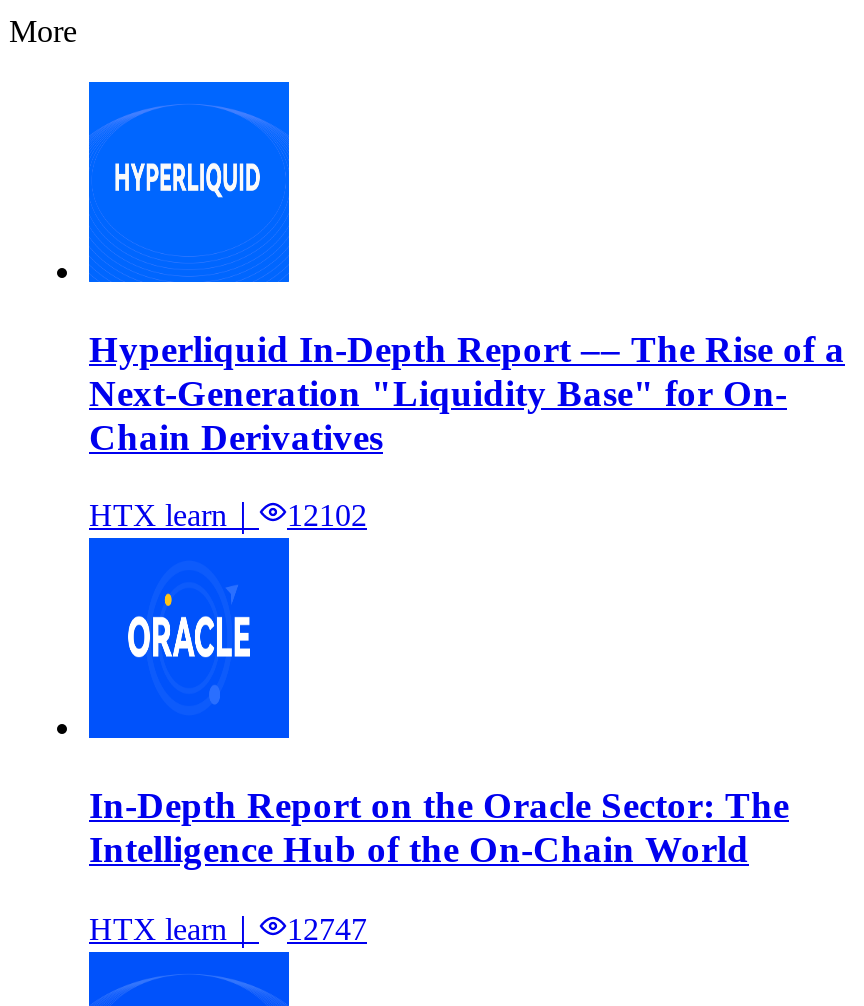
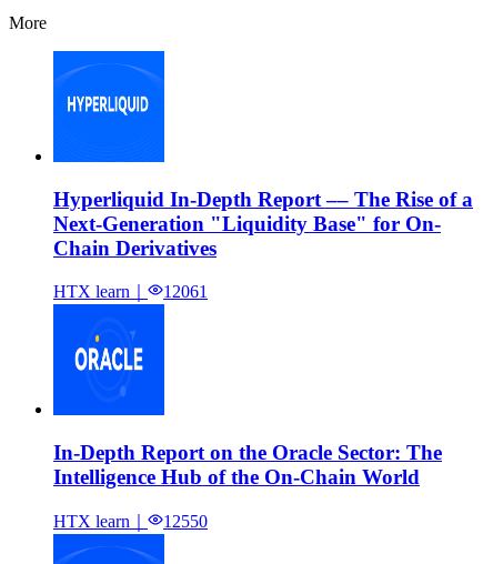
- HTX learn｜ 12102
+ HTX learn｜ 12061

- HTX learn｜ 12747
+ HTX learn｜ 12550
